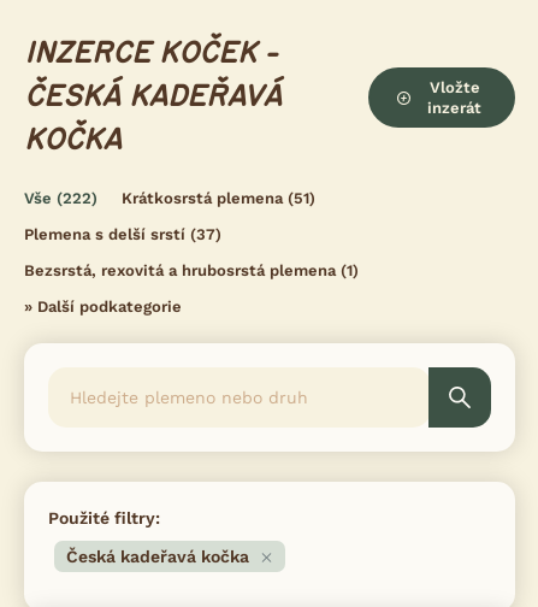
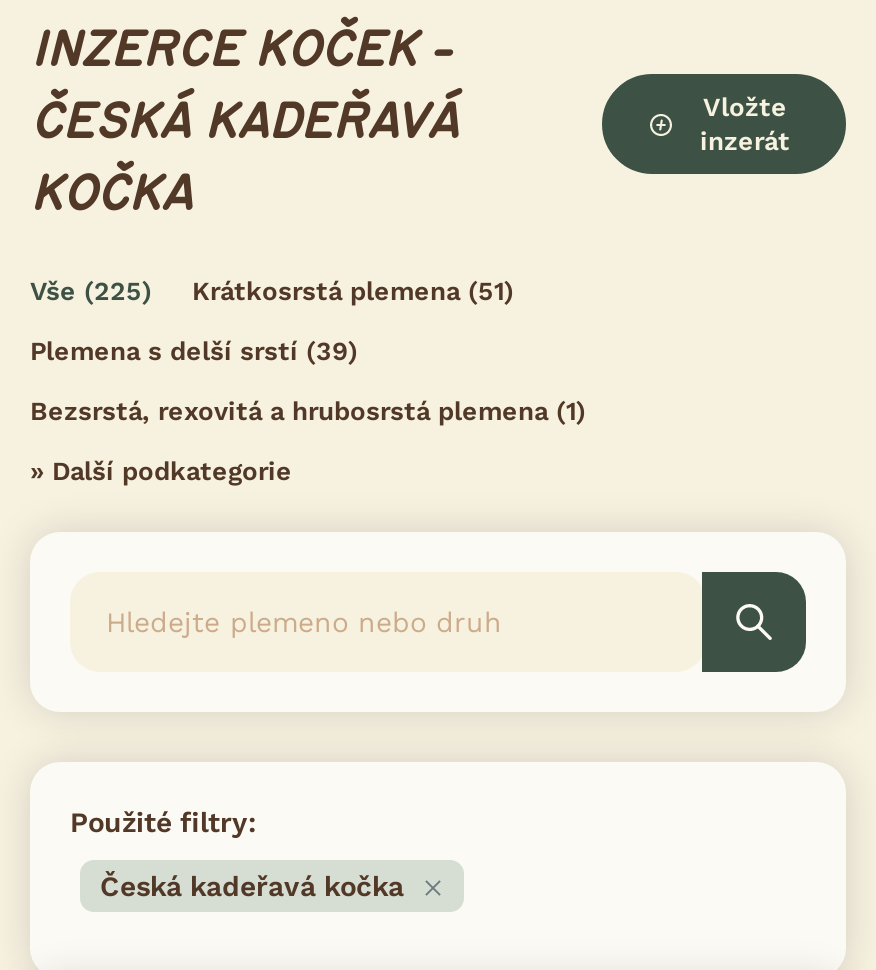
- Vše (222) Krátkosrstá plemena (51)
+ Vše (225) Krátkosrstá plemena (51)

- Plemena s delší srstí (37)
+ Plemena s delší srstí (39)
